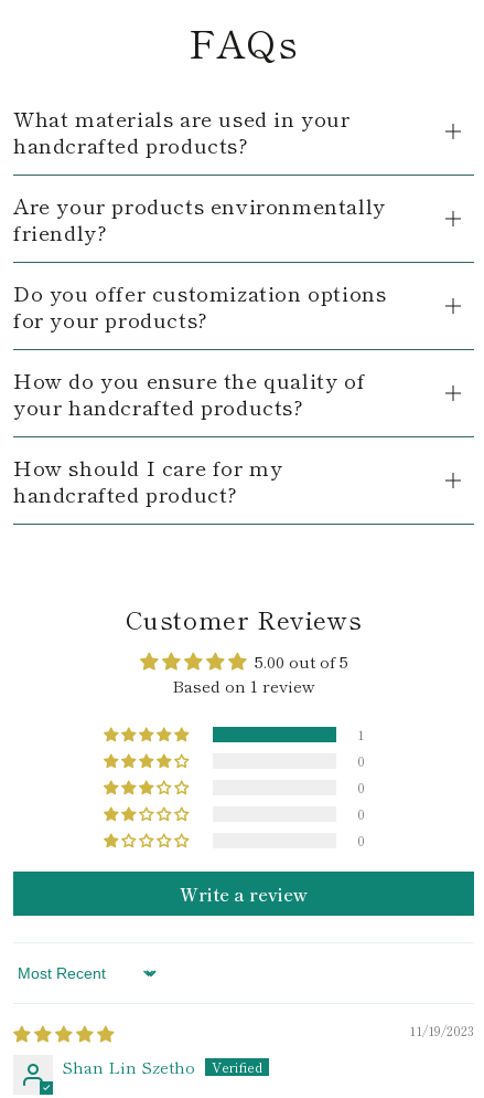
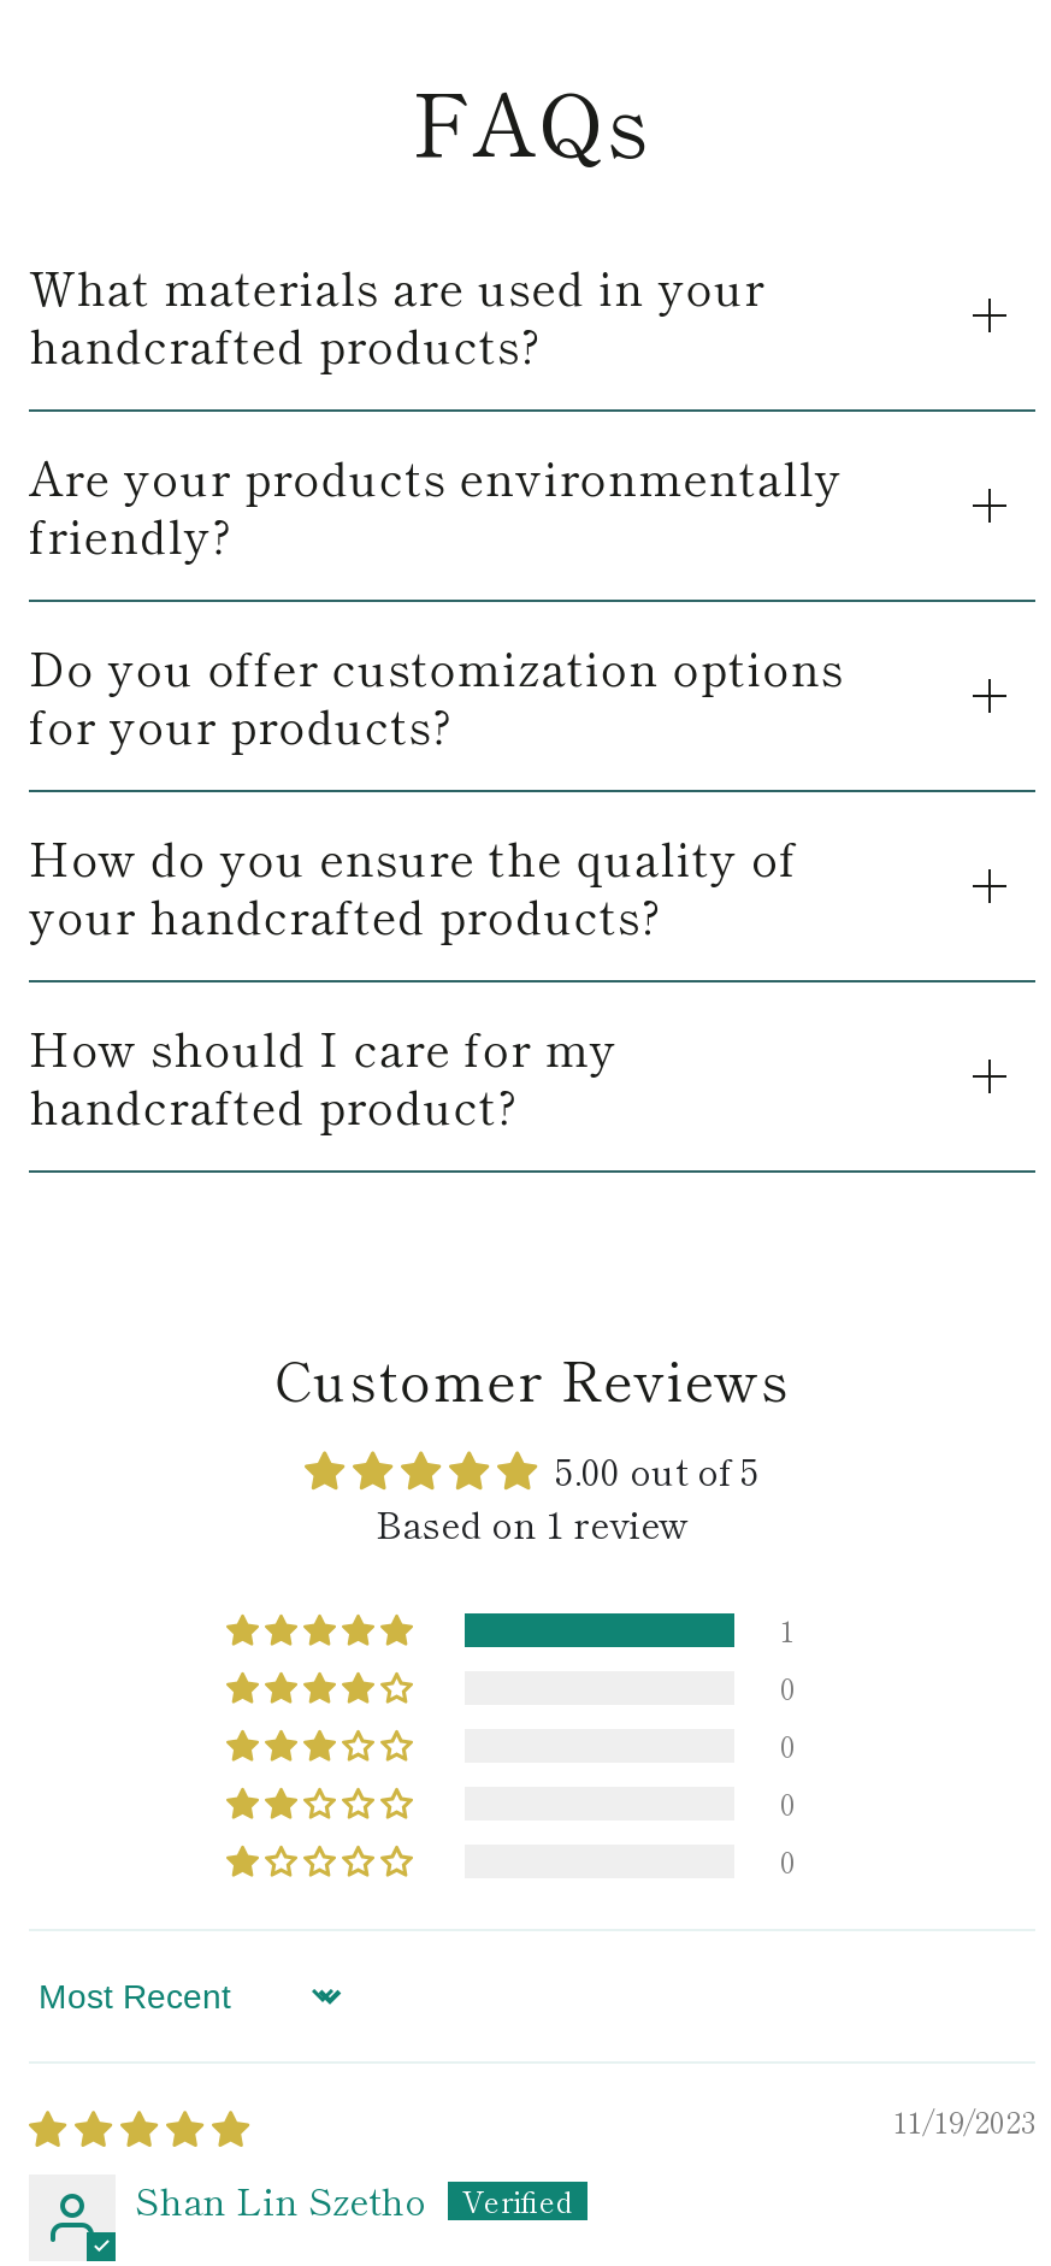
- Write a review
